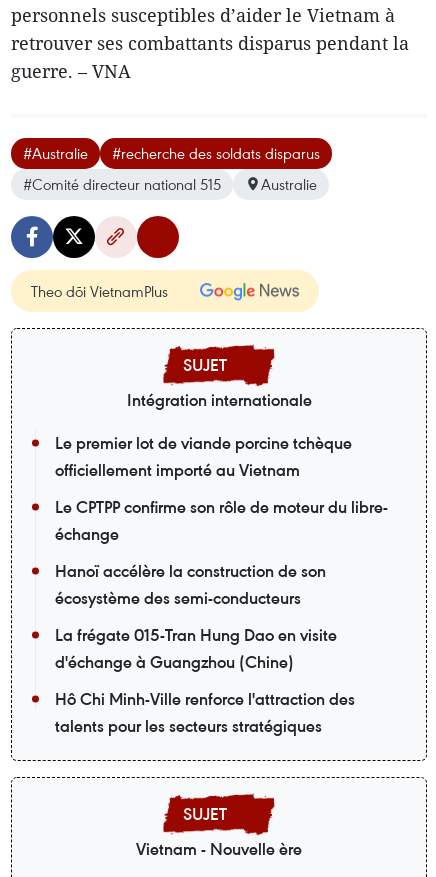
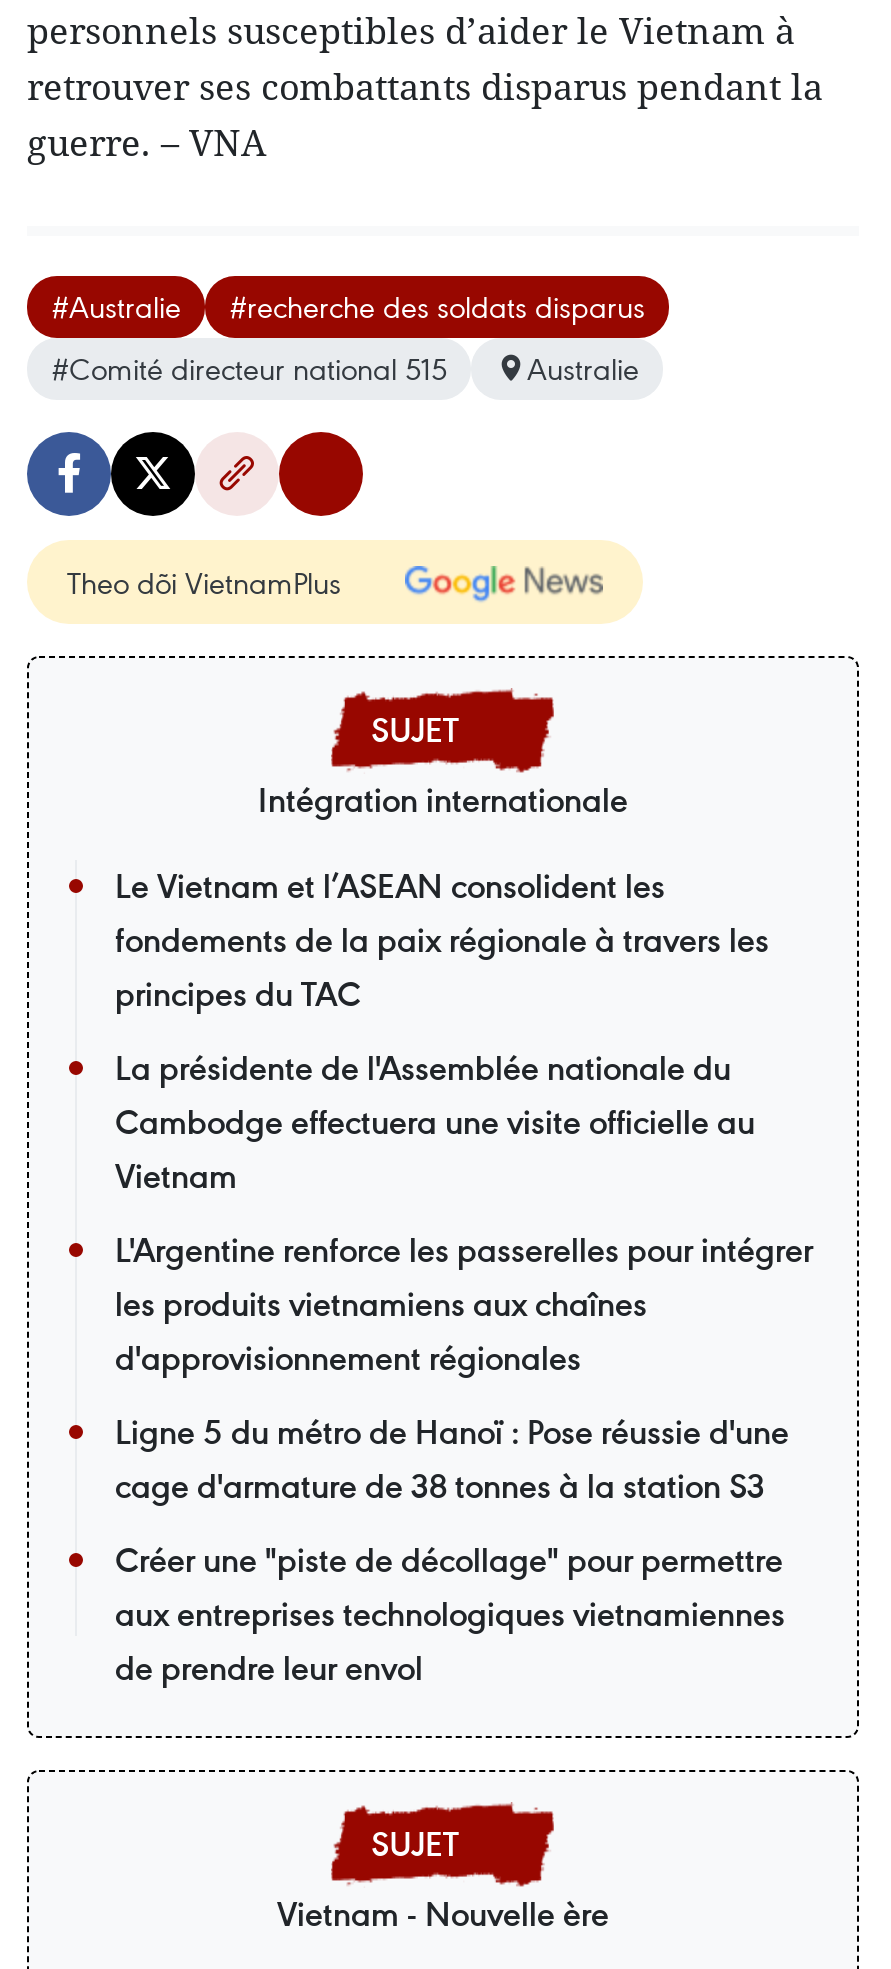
- Le premier lot de viande porcine tchèque
- officiellement importé au Vietnam
+ Le Vietnam et l’ASEAN consolident les
+ fondements de la paix régionale à travers les
+ principes du TAC

- Le CPTPP confirme son rôle de moteur du libre-
- échange
+ La présidente de l'Assemblée nationale du
+ Cambodge effectuera une visite officielle au
+ Vietnam

- Hanoï accélère la construction de son
- écosystème des semi-conducteurs
+ L'Argentine renforce les passerelles pour intégrer
+ les produits vietnamiens aux chaînes
+ d'approvisionnement régionales

- La frégate 015-Tran Hung Dao en visite
- d'échange à Guangzhou (Chine)
+ Ligne 5 du métro de Hanoï : Pose réussie d'une
+ cage d'armature de 38 tonnes à la station S3

- Hô Chi Minh-Ville renforce l'attraction des
- talents pour les secteurs stratégiques
+ Créer une "piste de décollage" pour permettre
+ aux entreprises technologiques vietnamiennes
+ de prendre leur envol
